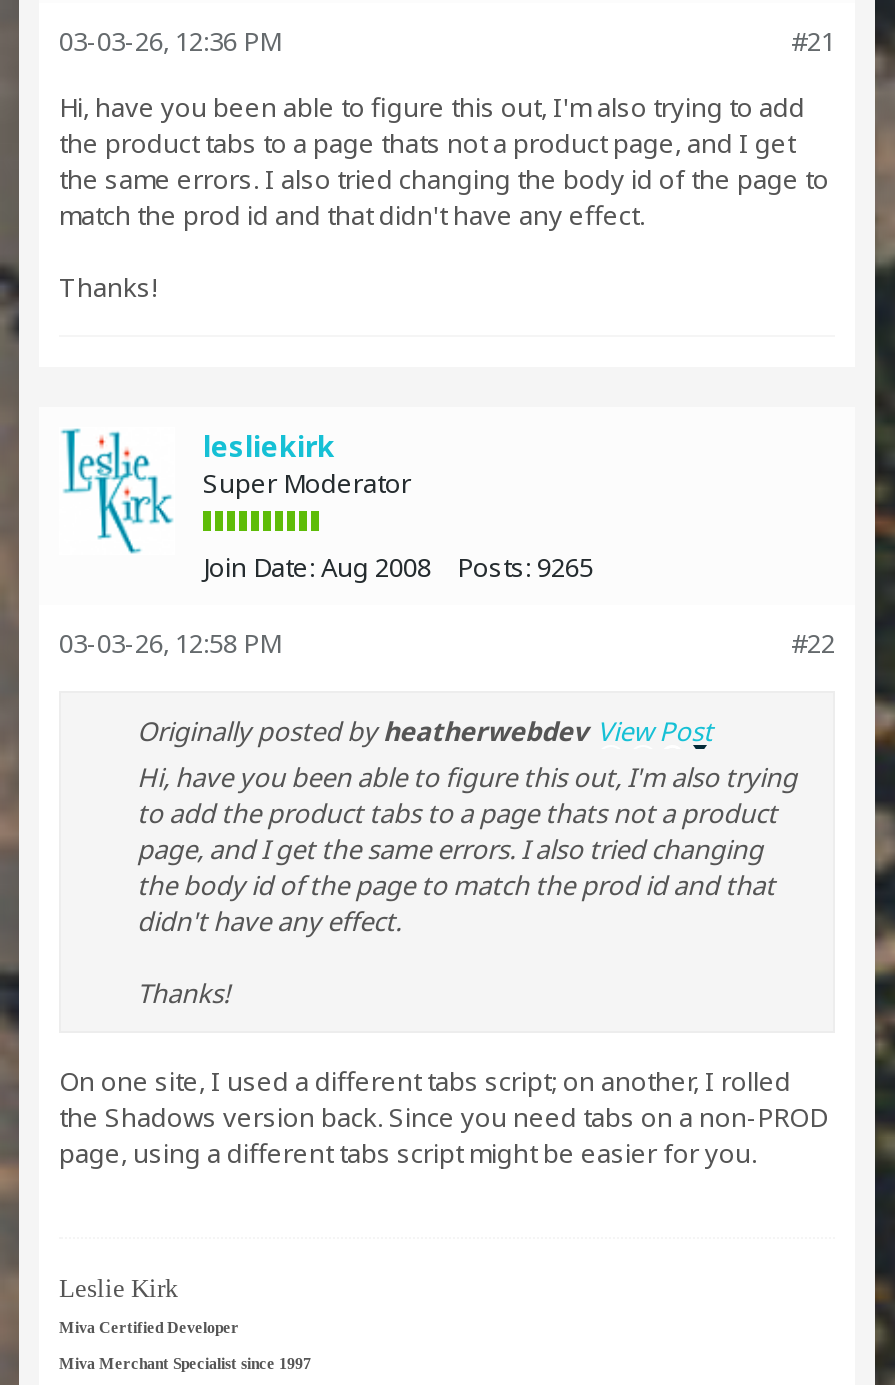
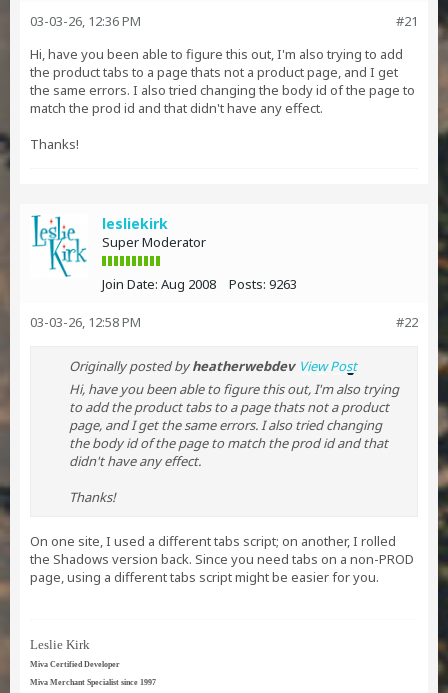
- Join Date: Aug 2008 Posts: 9265
+ Join Date: Aug 2008 Posts: 9263
